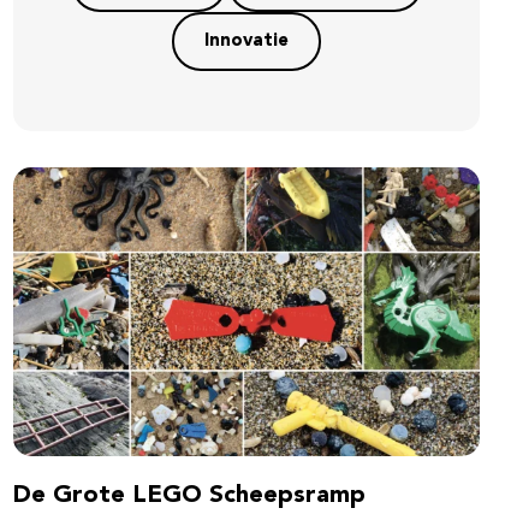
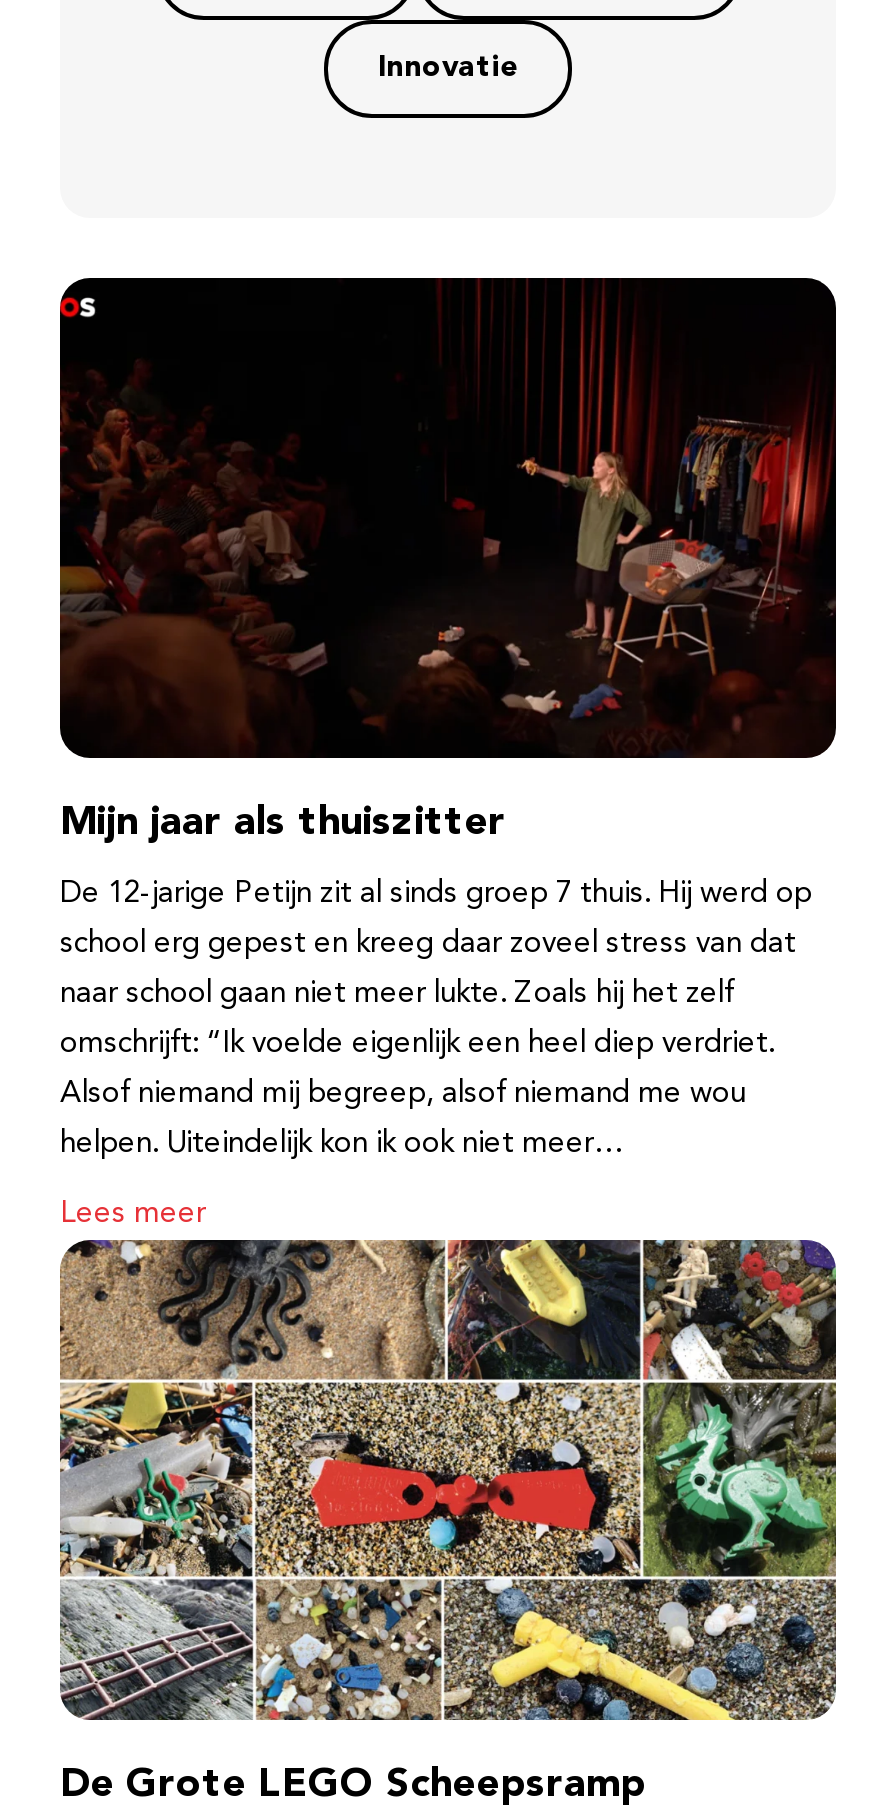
+ [image]
+ Mijn jaar als thuiszitter
+ De 12-jarige Petijn zit al sinds groep 7 thuis. Hij werd op
+ school erg gepest en kreeg daar zoveel stress van dat
+ naar school gaan niet meer lukte. Zoals hij het zelf
+ omschrijft: “Ik voelde eigenlijk een heel diep verdriet.
+ Alsof niemand mij begreep, alsof niemand me wou
+ helpen. Uiteindelijk kon ik ook niet meer…
+ Lees meer
